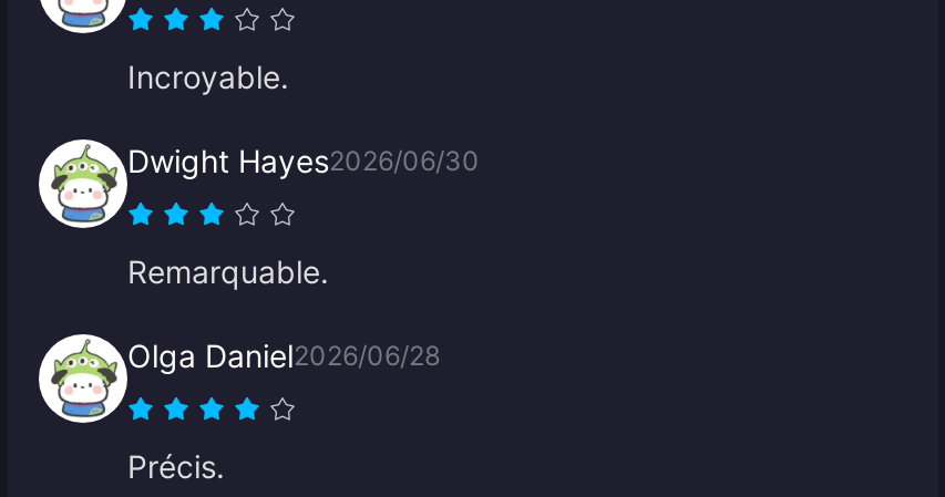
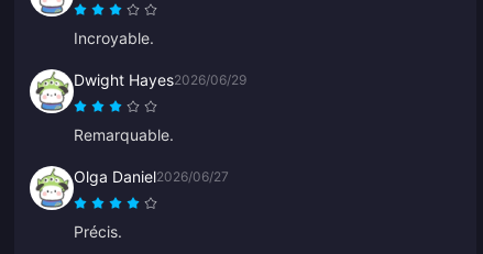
- Dwight Hayes2026/06/30
+ Dwight Hayes2026/06/29

- Olga Daniel2026/06/28
+ Olga Daniel2026/06/27
